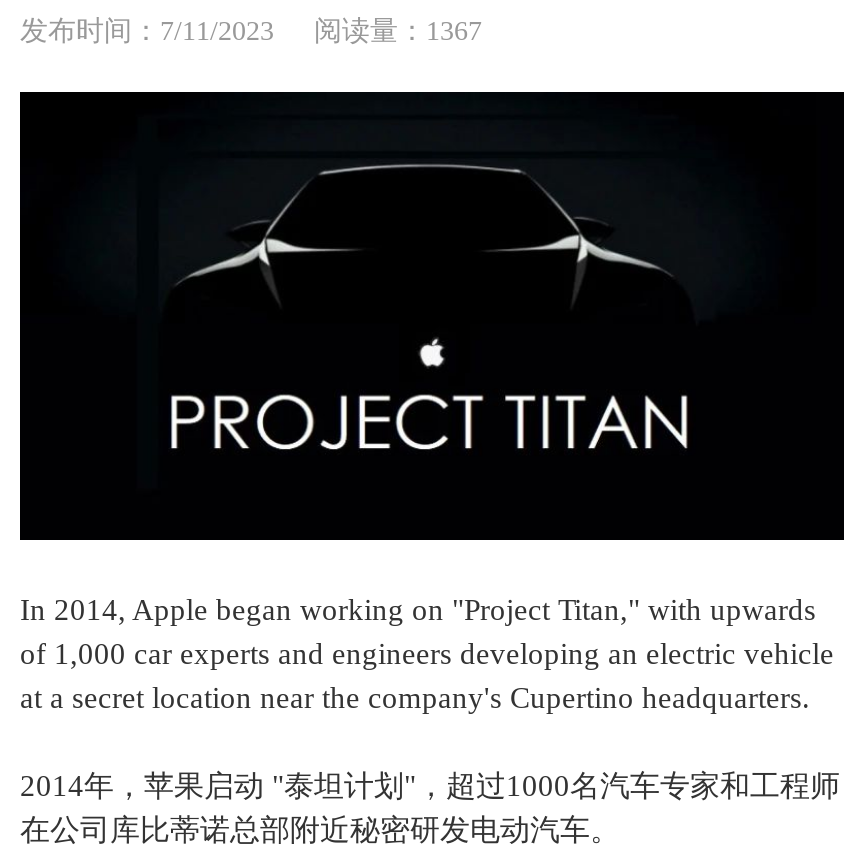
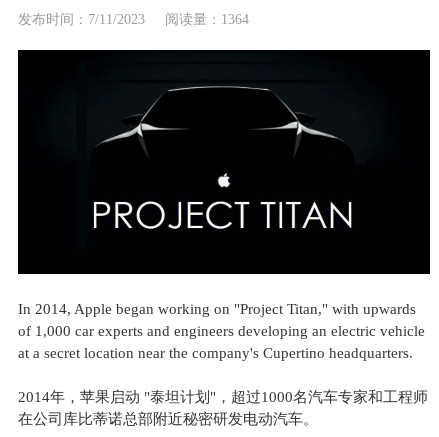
- 发布时间：7/11/2023 阅读量：1367
+ 发布时间：7/11/2023 阅读量：1364
